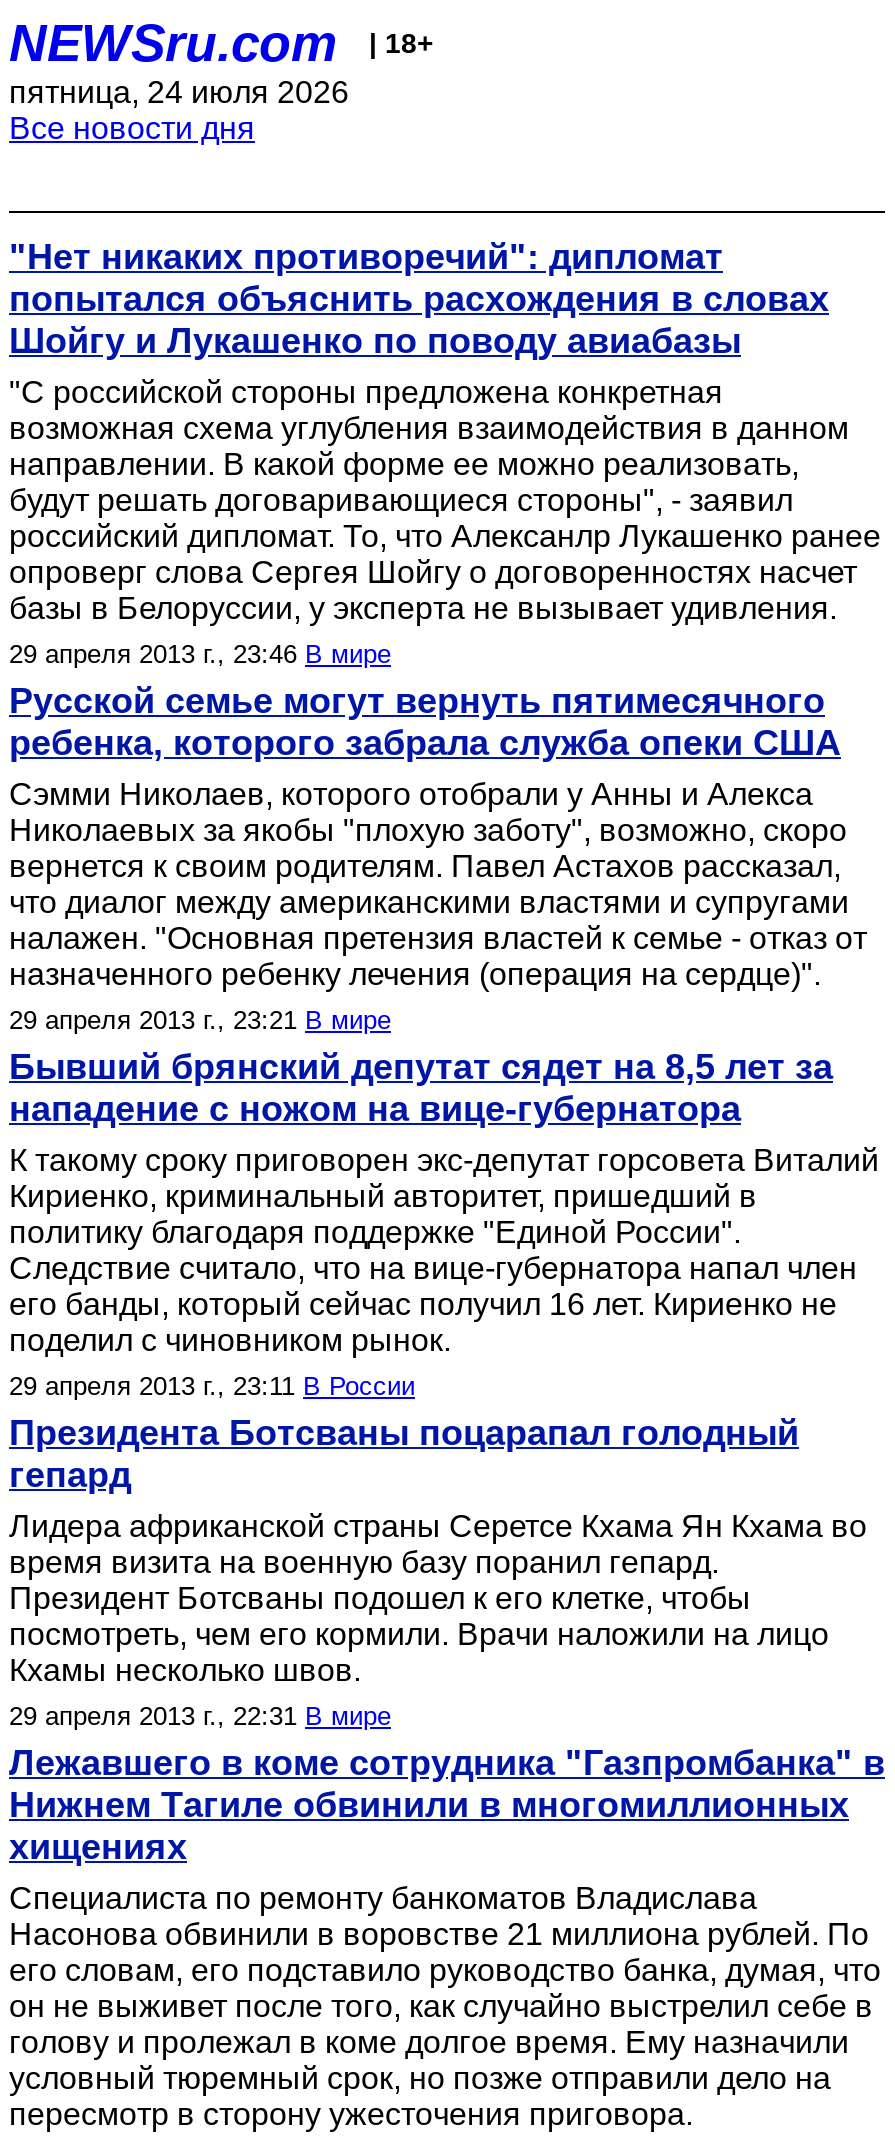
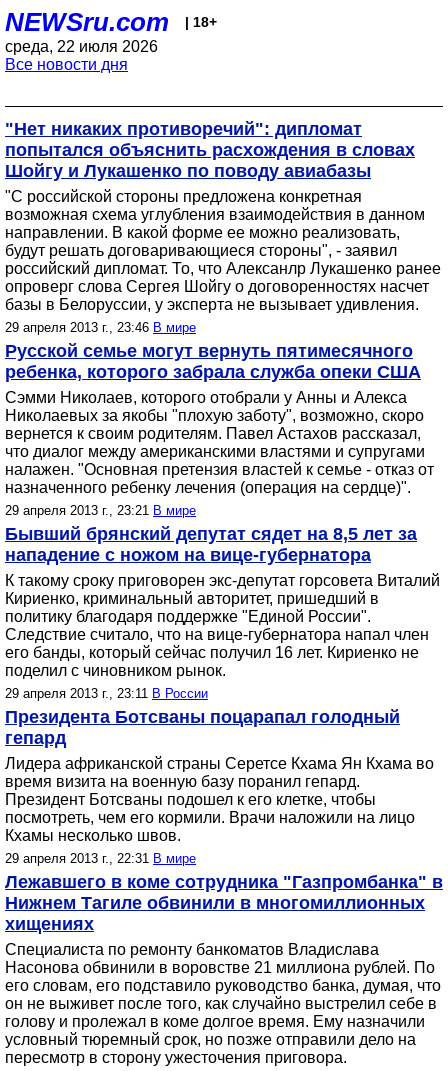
- пятница, 24 июля 2026
+ среда, 22 июля 2026
